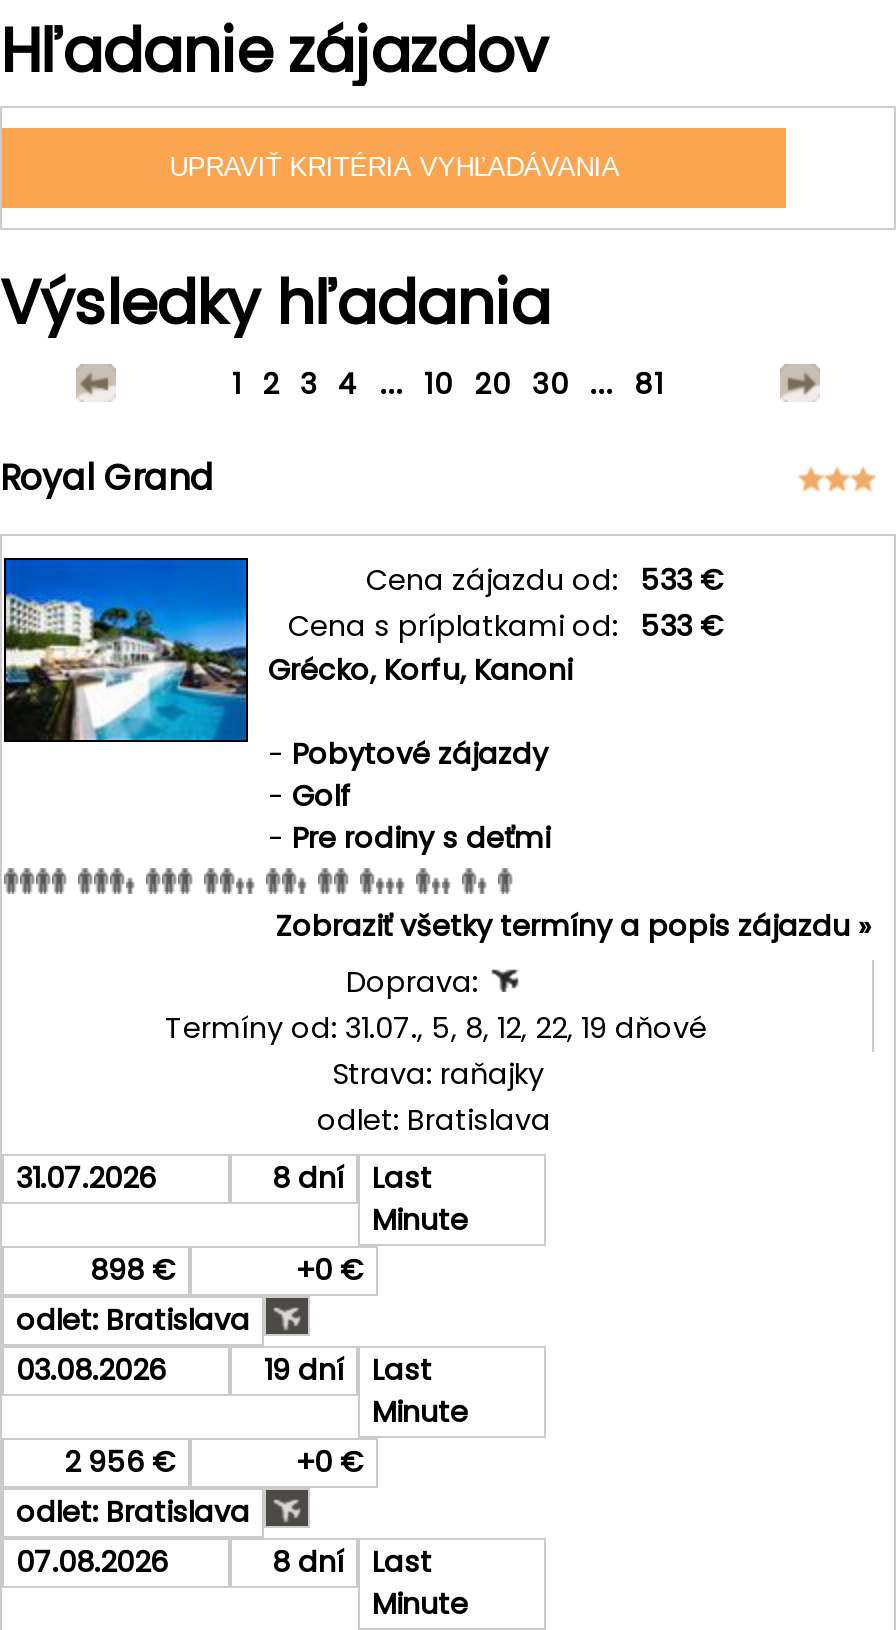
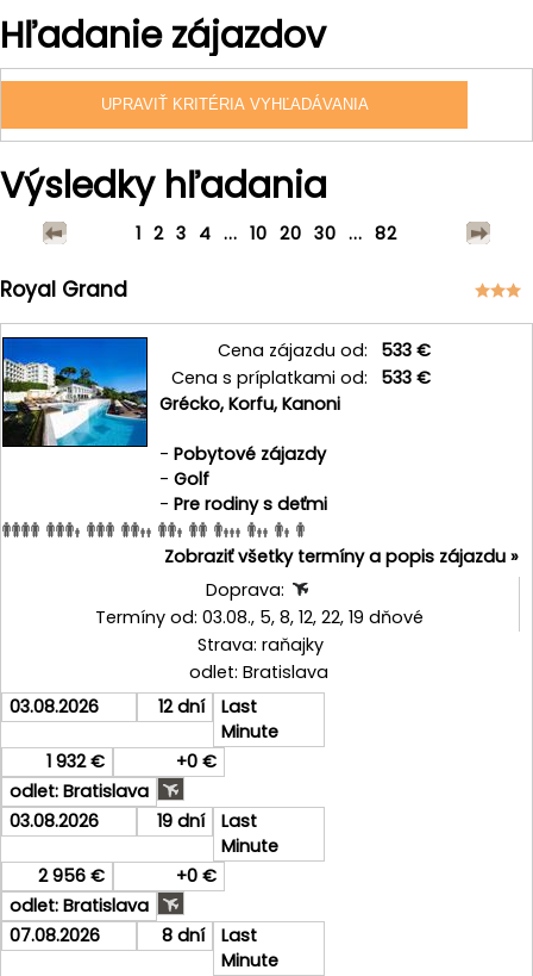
- 1 2 3 4... 10 20 30... 81
+ 1 2 3 4... 10 20 30... 82

- Termíny od: 31.07., 5, 8, 12, 22, 19 dňové
+ Termíny od: 03.08., 5, 8, 12, 22, 19 dňové

- 31.07.2026
+ 03.08.2026

- 8 dní Last
+ 12 dní Last

- 898 €
+ 1 932 €
